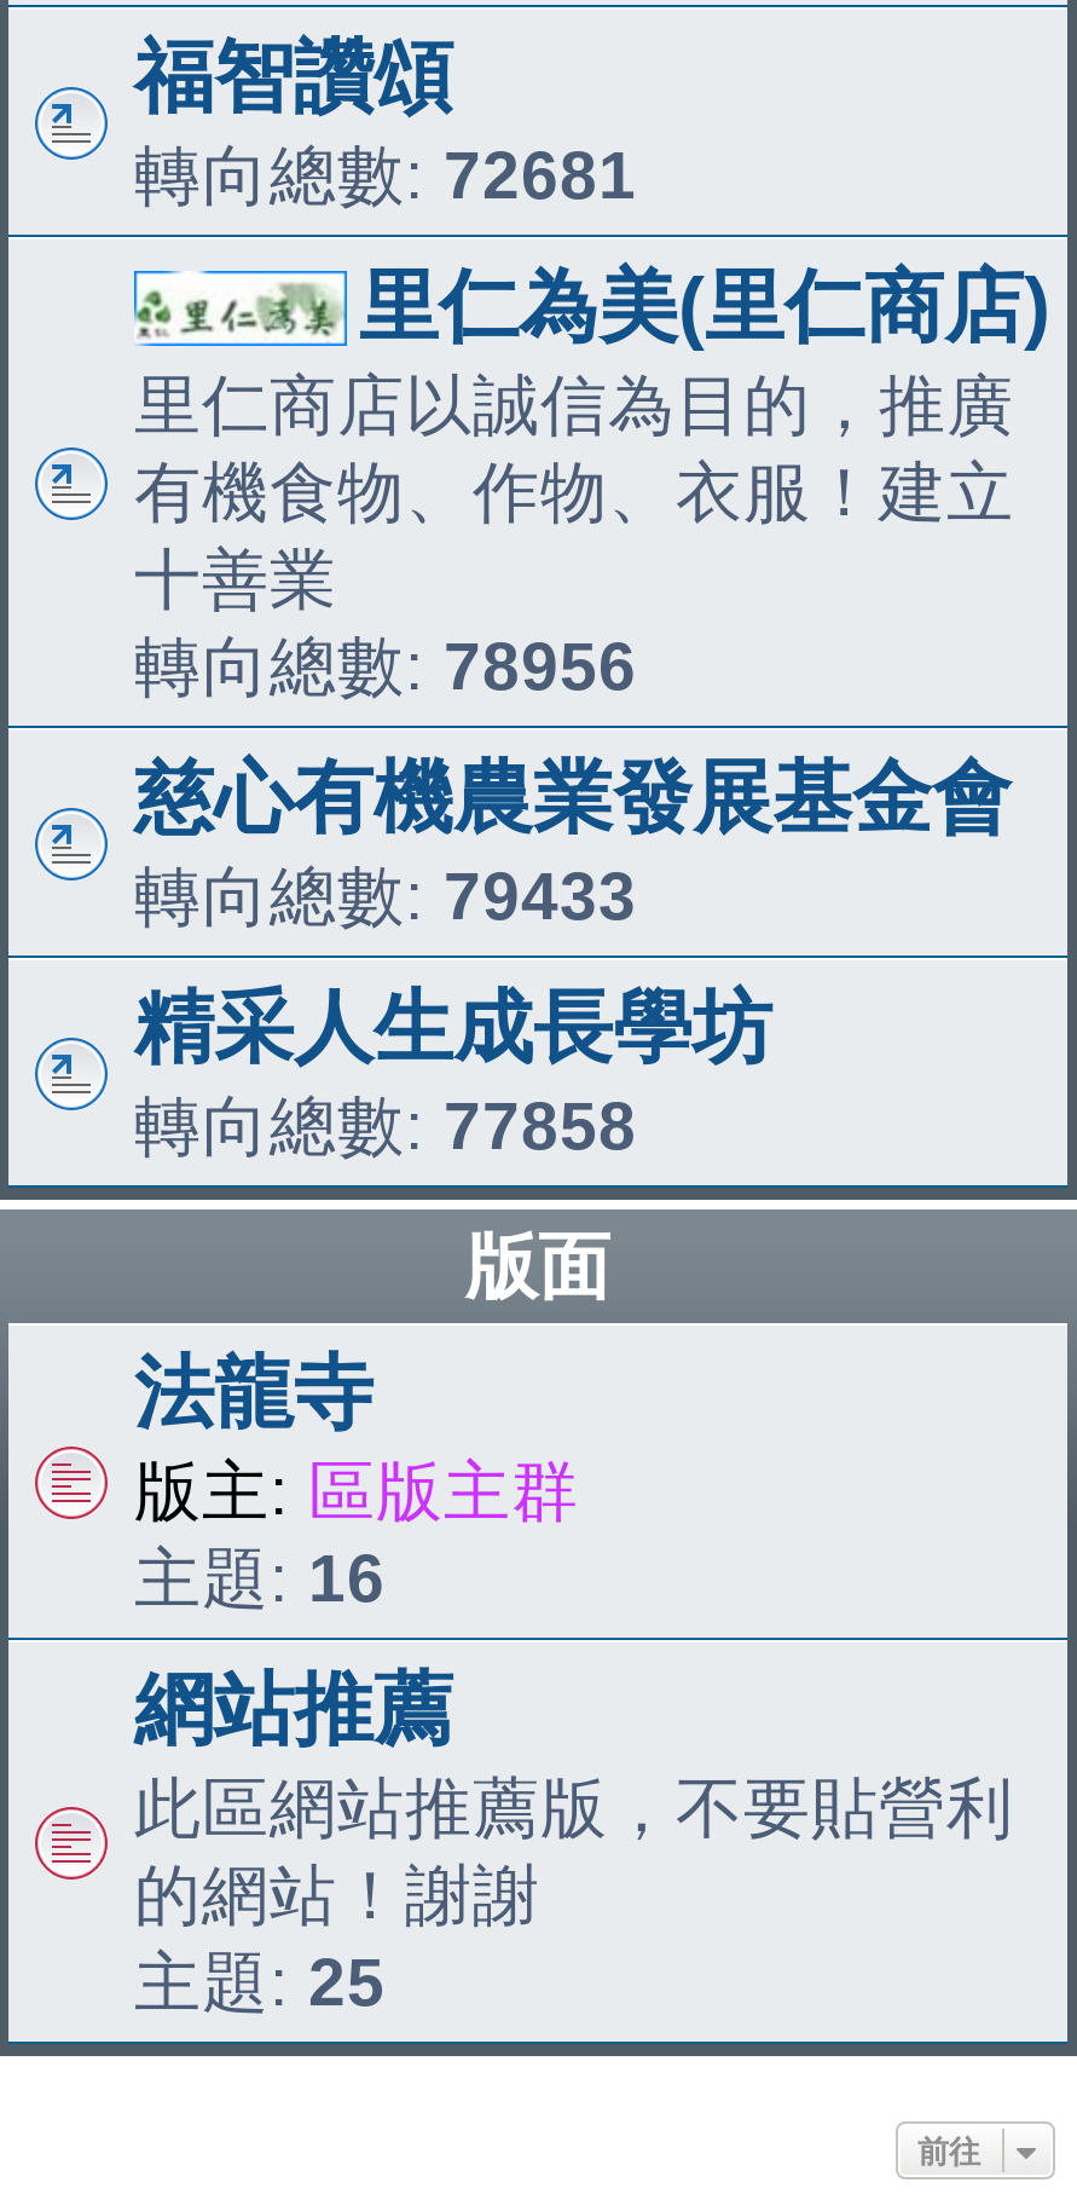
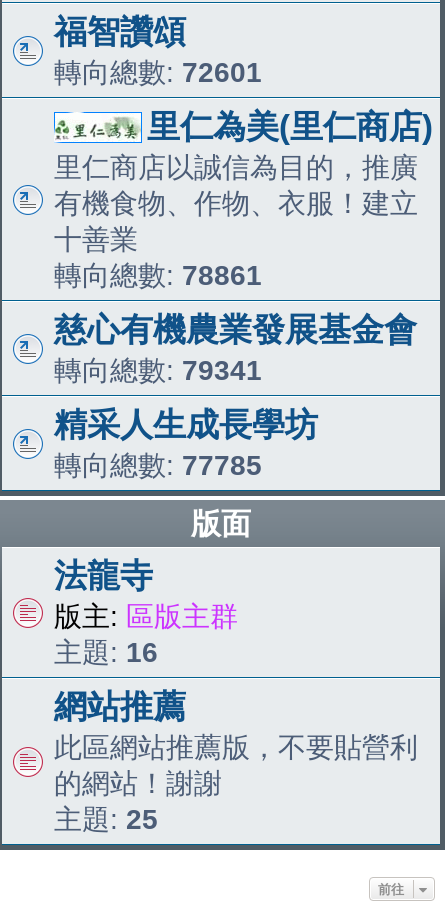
- 轉向總數: 72681
+ 轉向總數: 72601

- 轉向總數: 78956
+ 轉向總數: 78861

- 轉向總數: 79433
+ 轉向總數: 79341

- 轉向總數: 77858
+ 轉向總數: 77785
